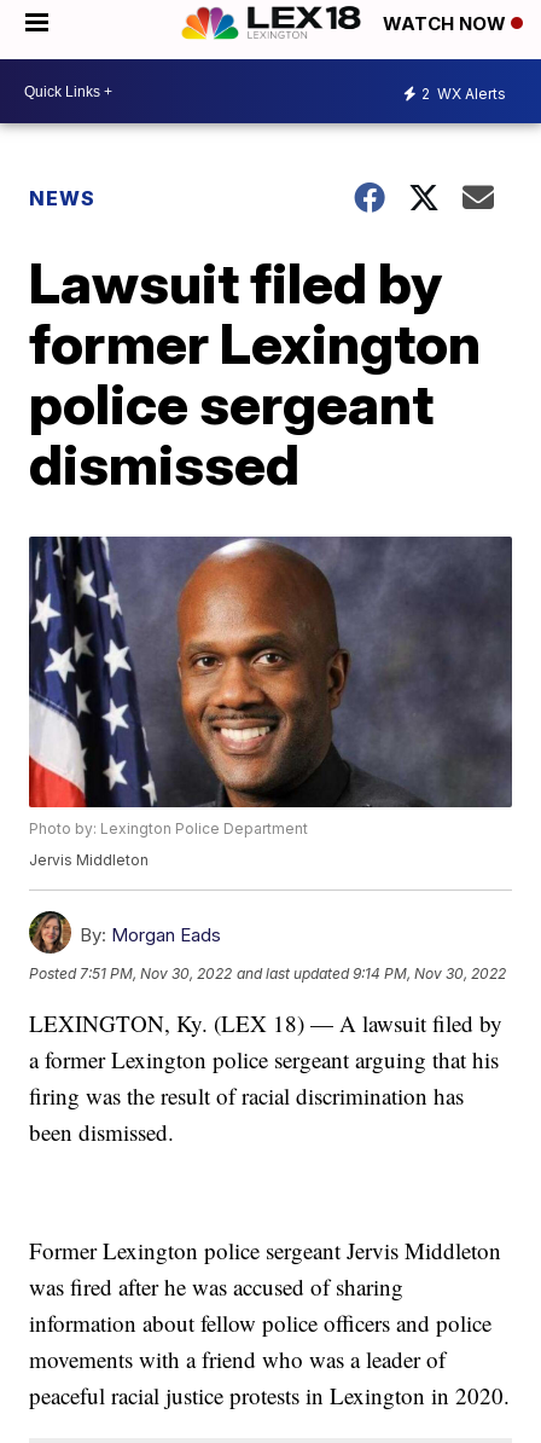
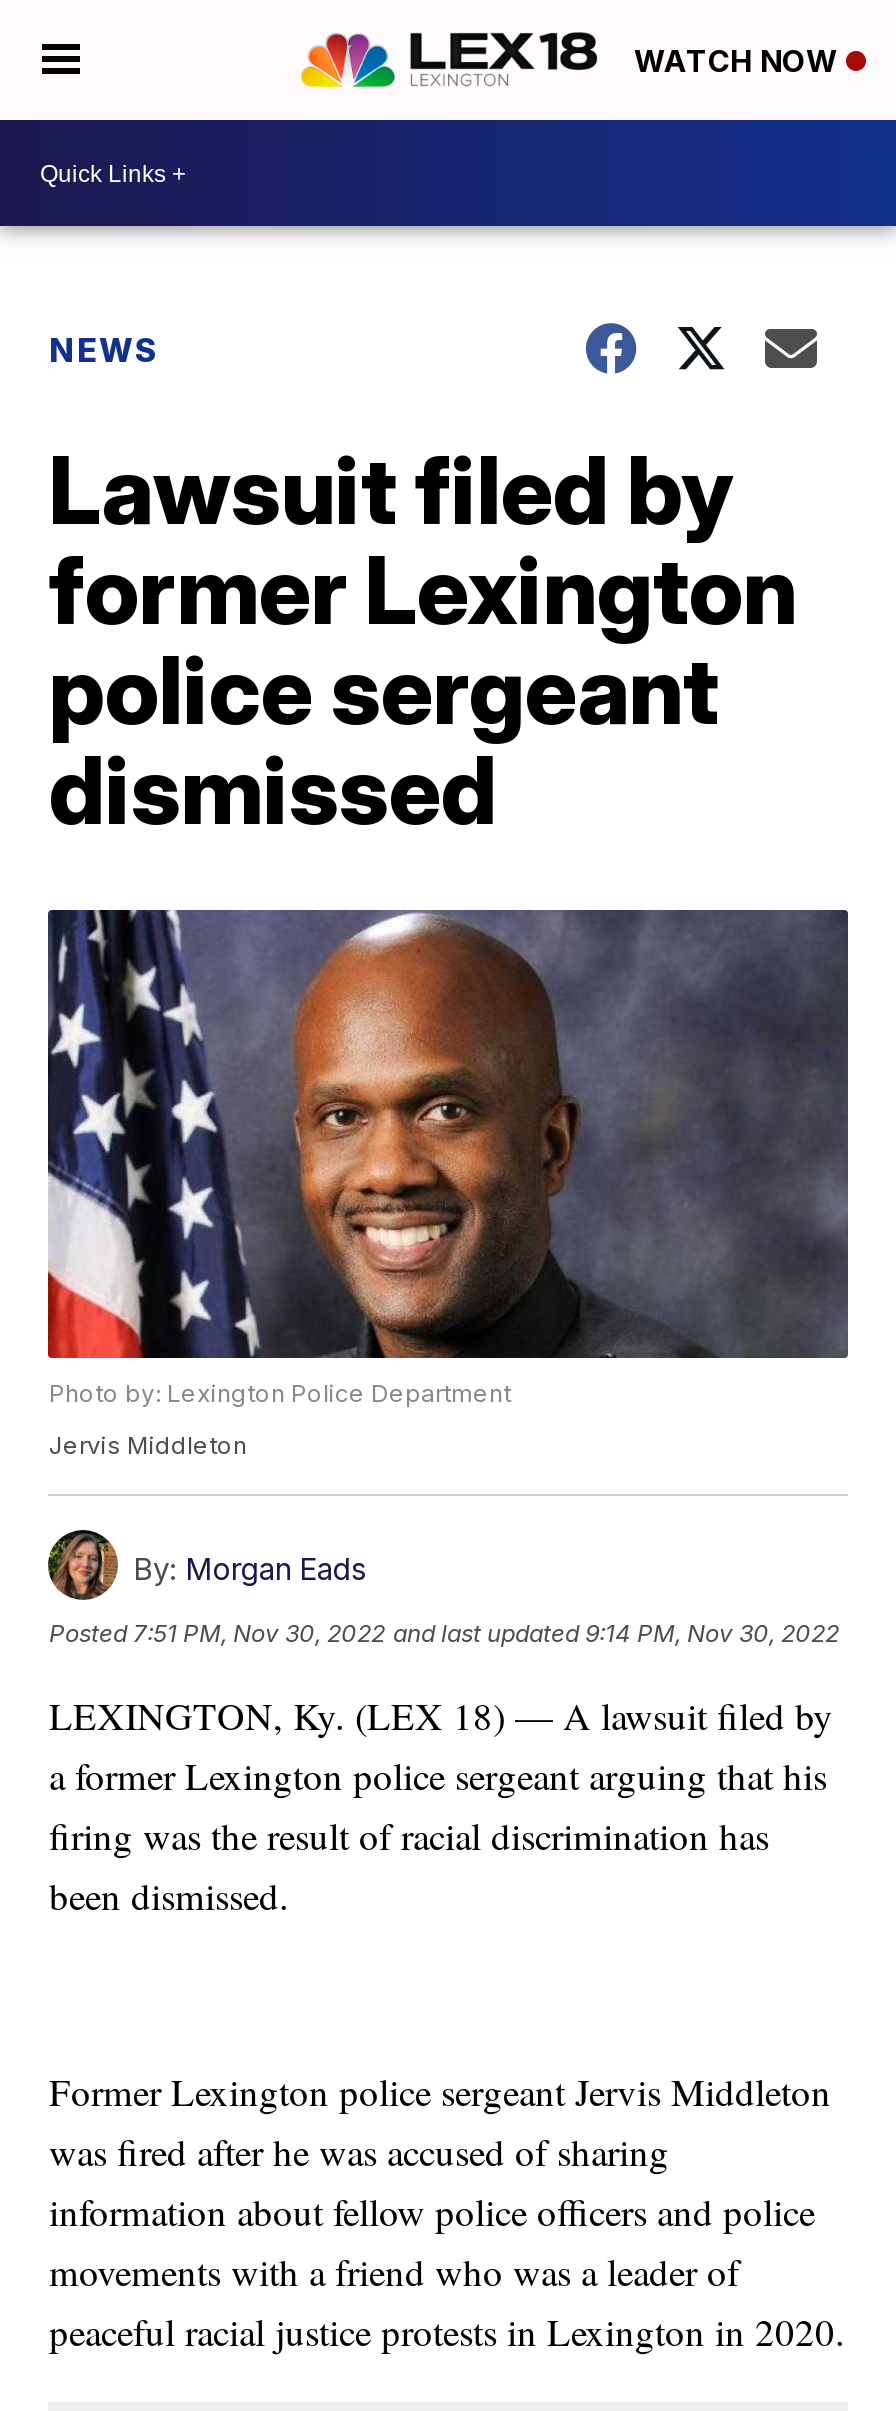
- 2 WX Alerts
